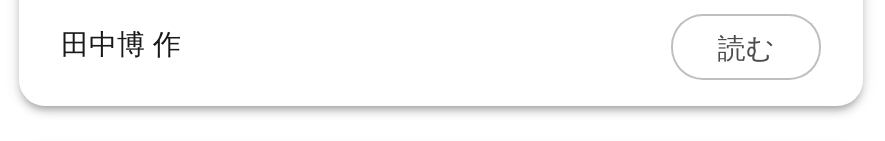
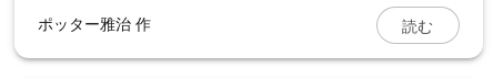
- 田中博作
+ ポッター雅治作
